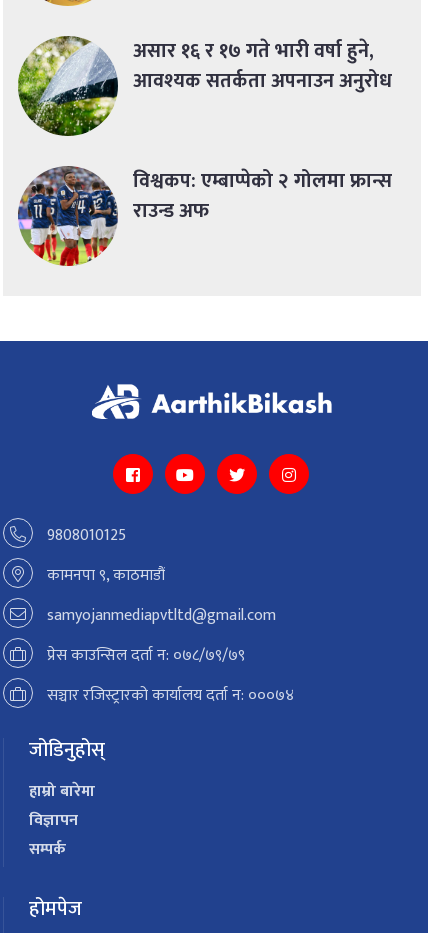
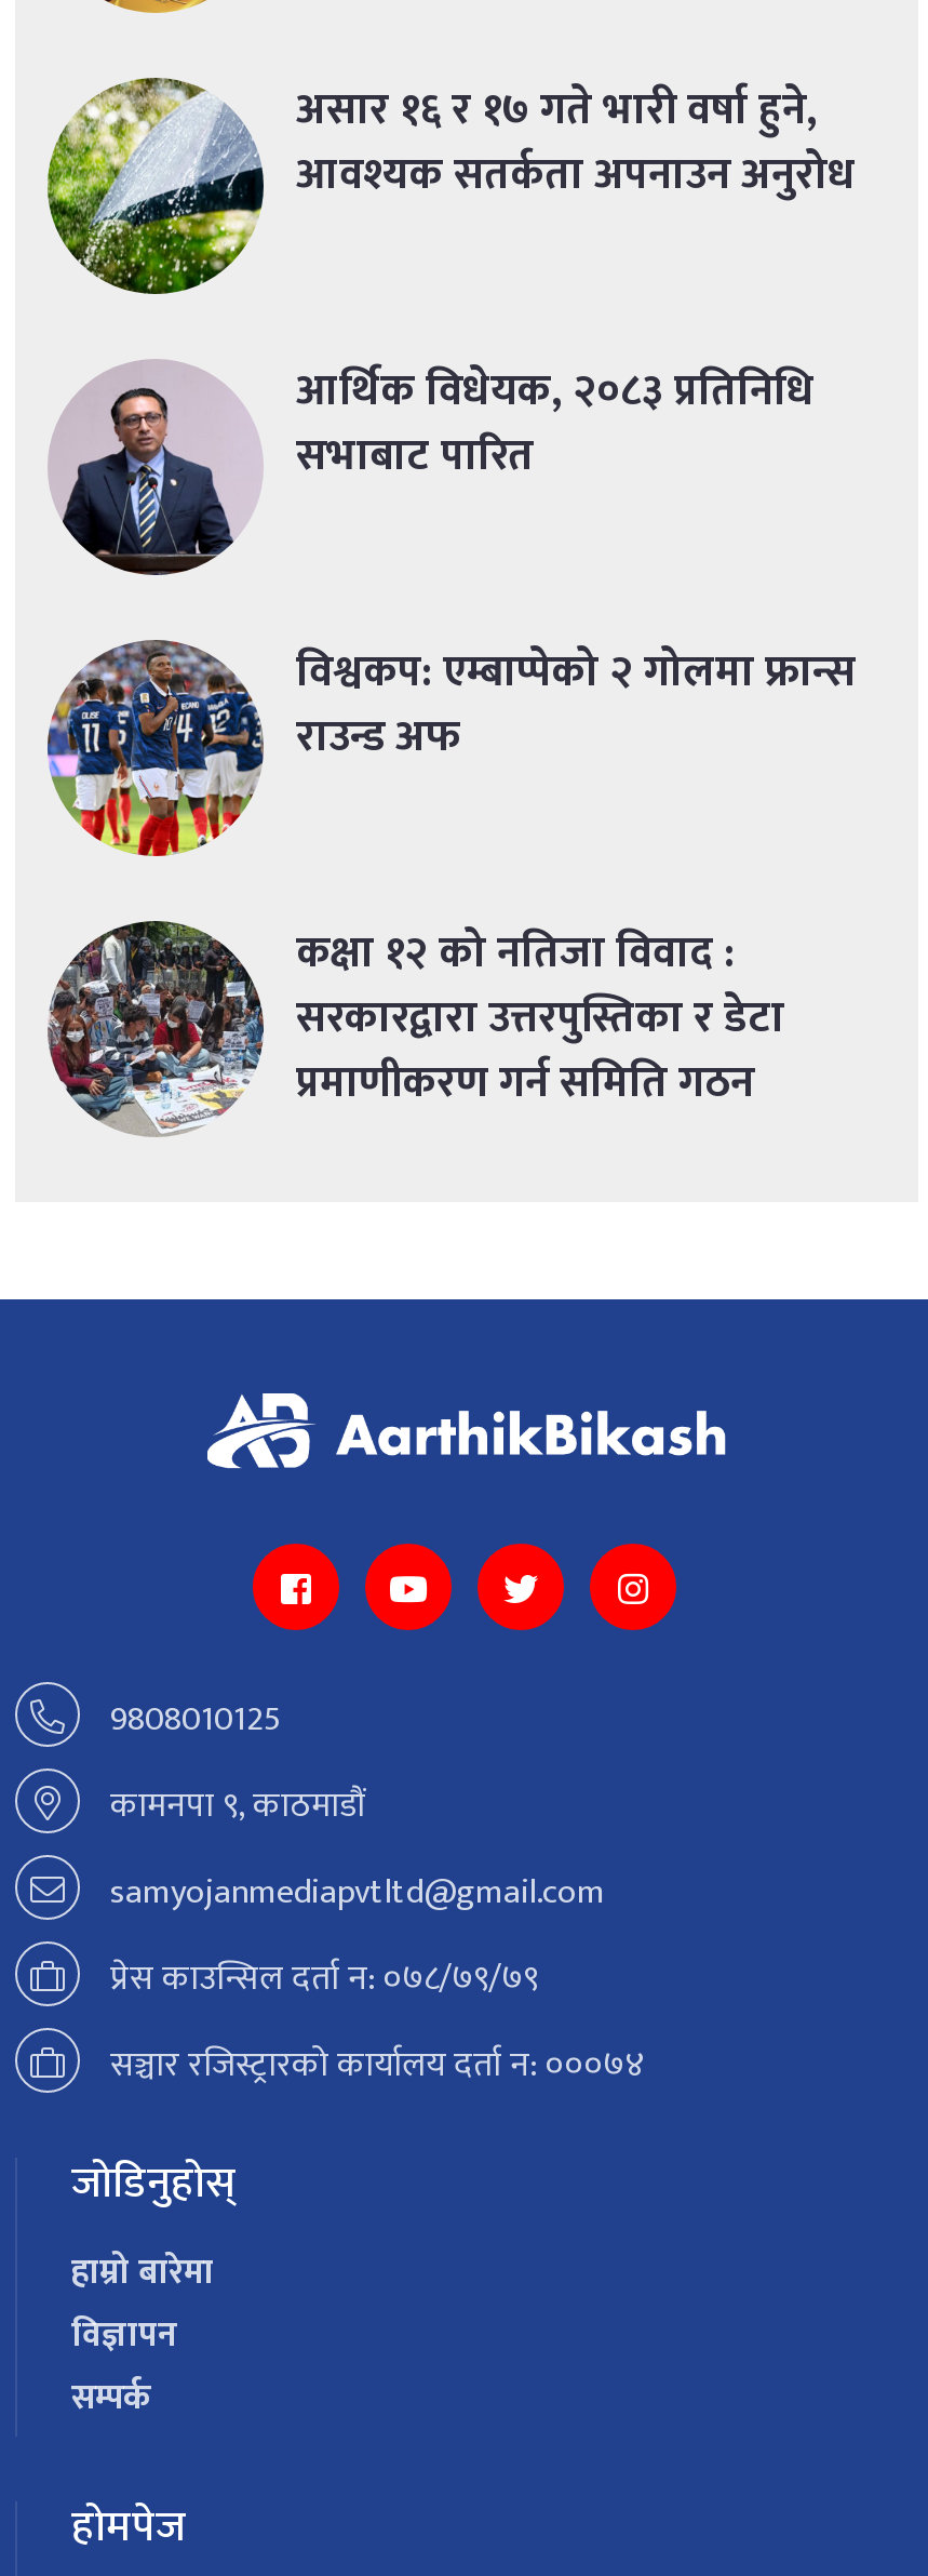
+ [image]
+ आर्थिक विधेयक, २०८३ प्रतिनिधि
+ सभाबाट पारित

+ [image]
+ कक्षा १२ को नतिजा विवाद :
+ सरकारद्वारा उत्तरपुस्तिका र डेटा
+ प्रमाणीकरण गर्न समिति गठन
